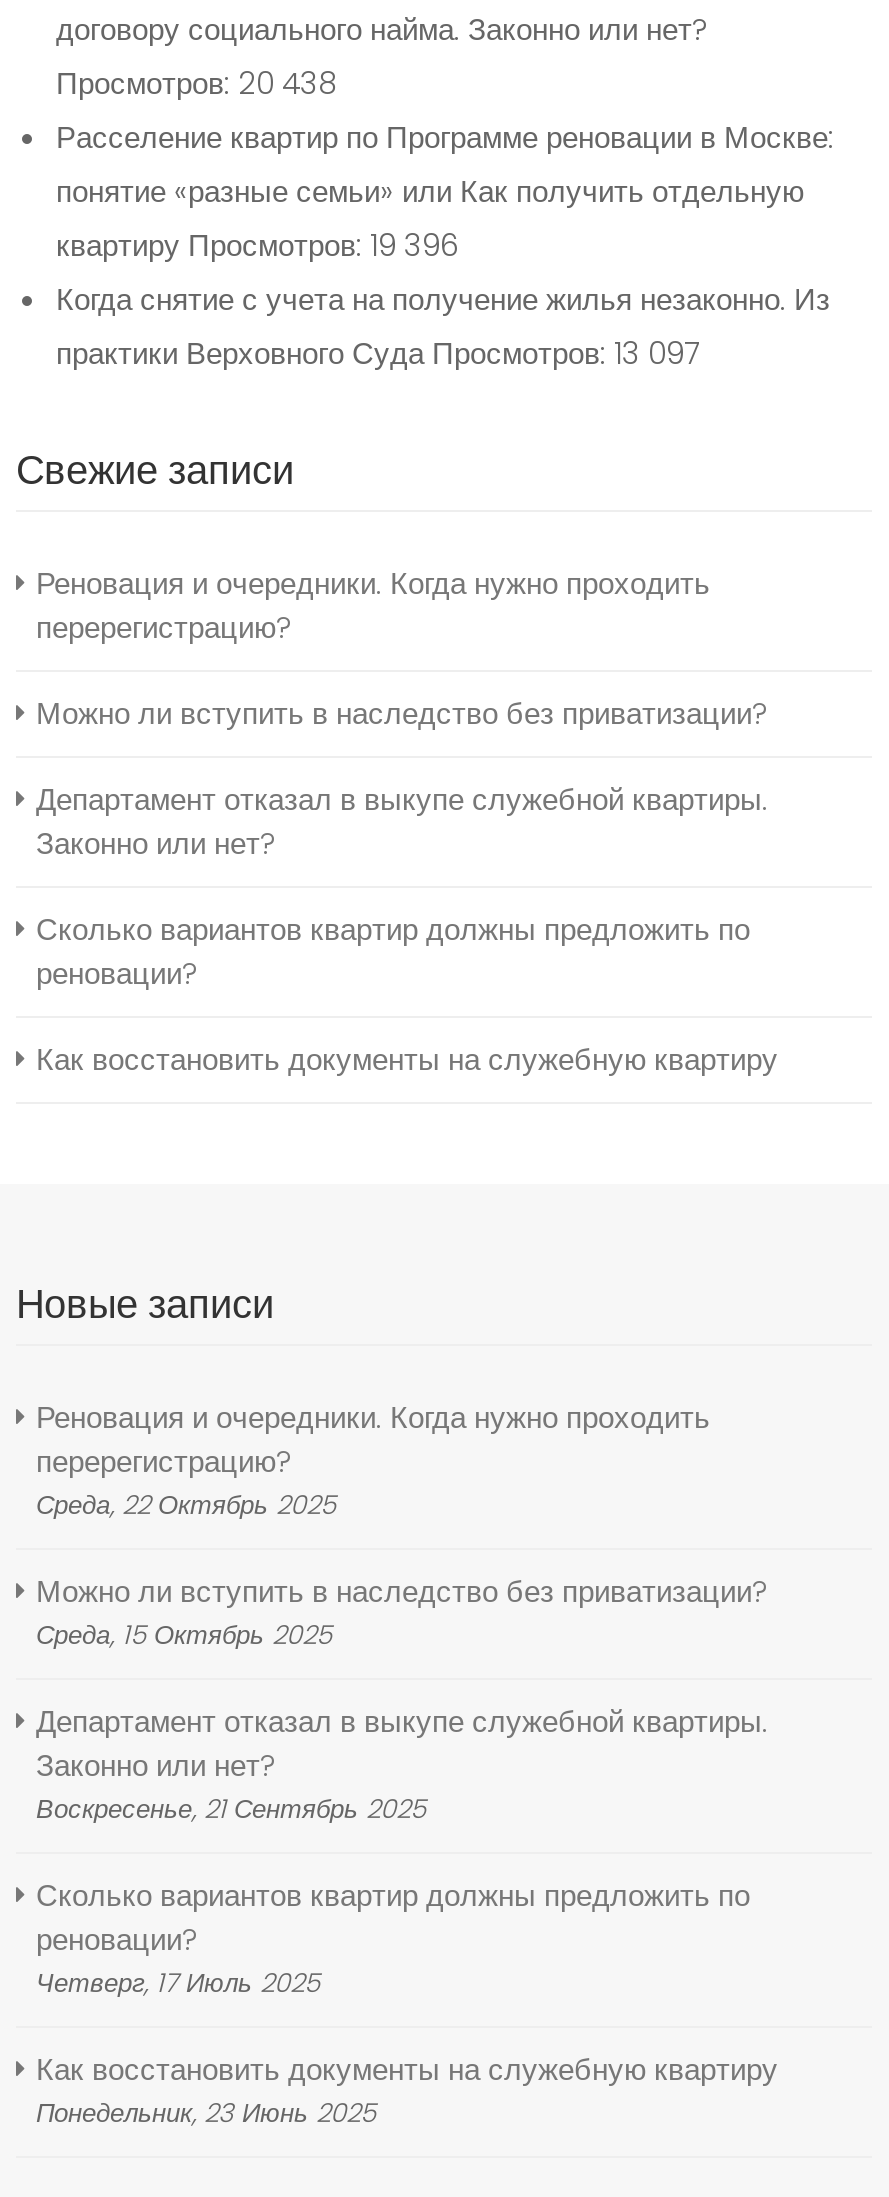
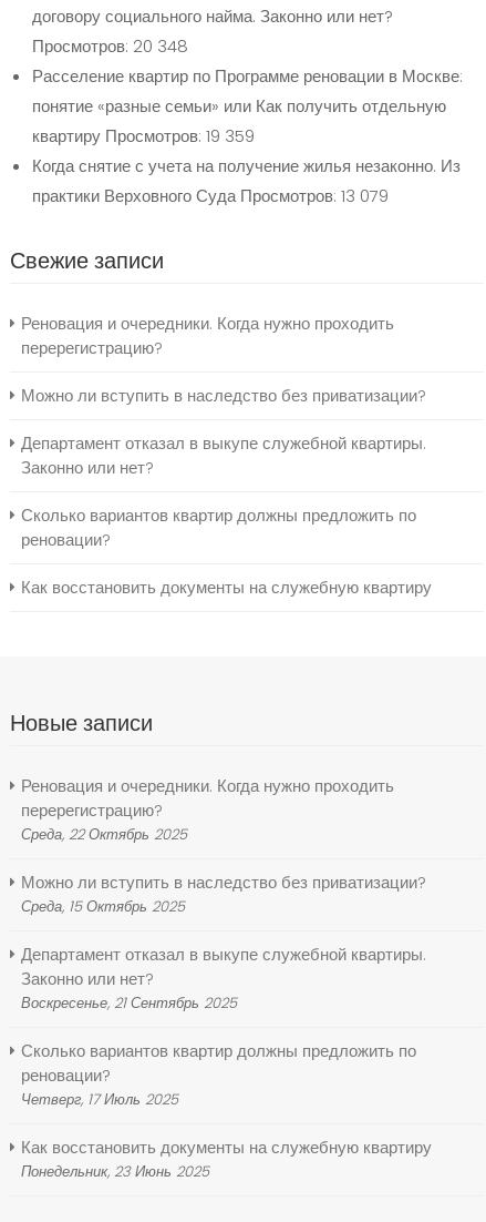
- Просмотров: 20 438
+ Просмотров: 20 348

- квартиру Просмотров: 19 396
+ квартиру Просмотров: 19 359

- практики Верховного Суда Просмотров: 13 097
+ практики Верховного Суда Просмотров: 13 079
